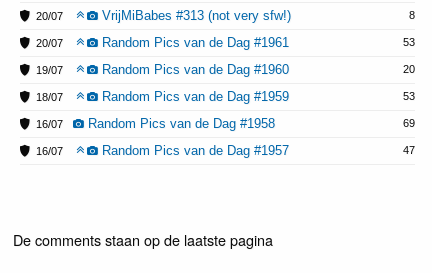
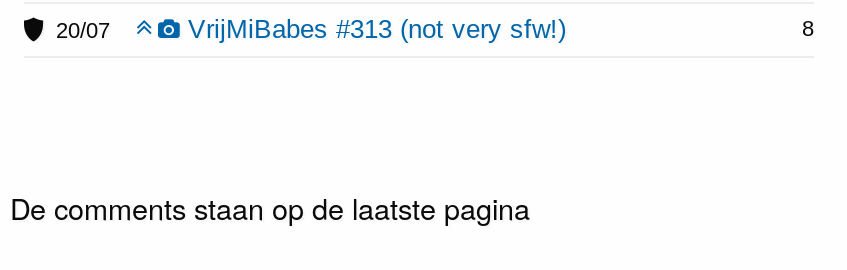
- 53
- 20/07
- Random Pics van de Dag #1961
- 20
- 19/07
- Random Pics van de Dag #1960
- 53
- 18/07
- Random Pics van de Dag #1959
- 69
- 16/07
- Random Pics van de Dag #1958
- 47
- 16/07
- Random Pics van de Dag #1957
